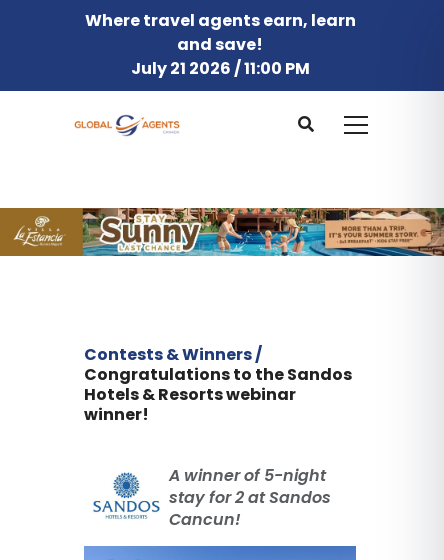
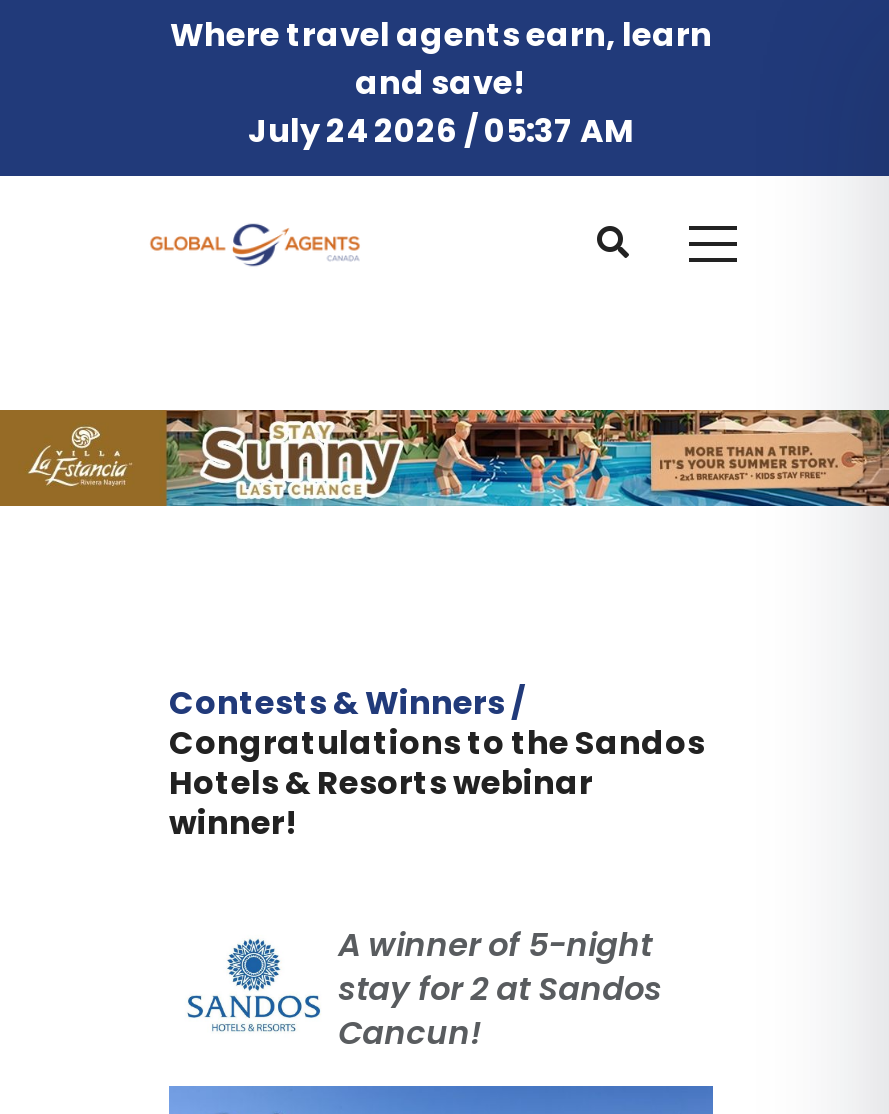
- July 21 2026 / 11:00 PM
+ July 24 2026 / 05:37 AM
